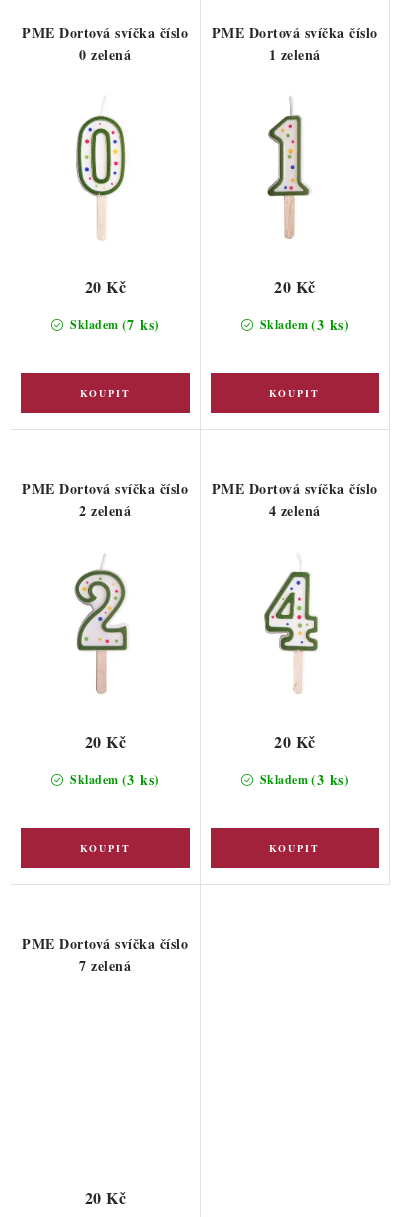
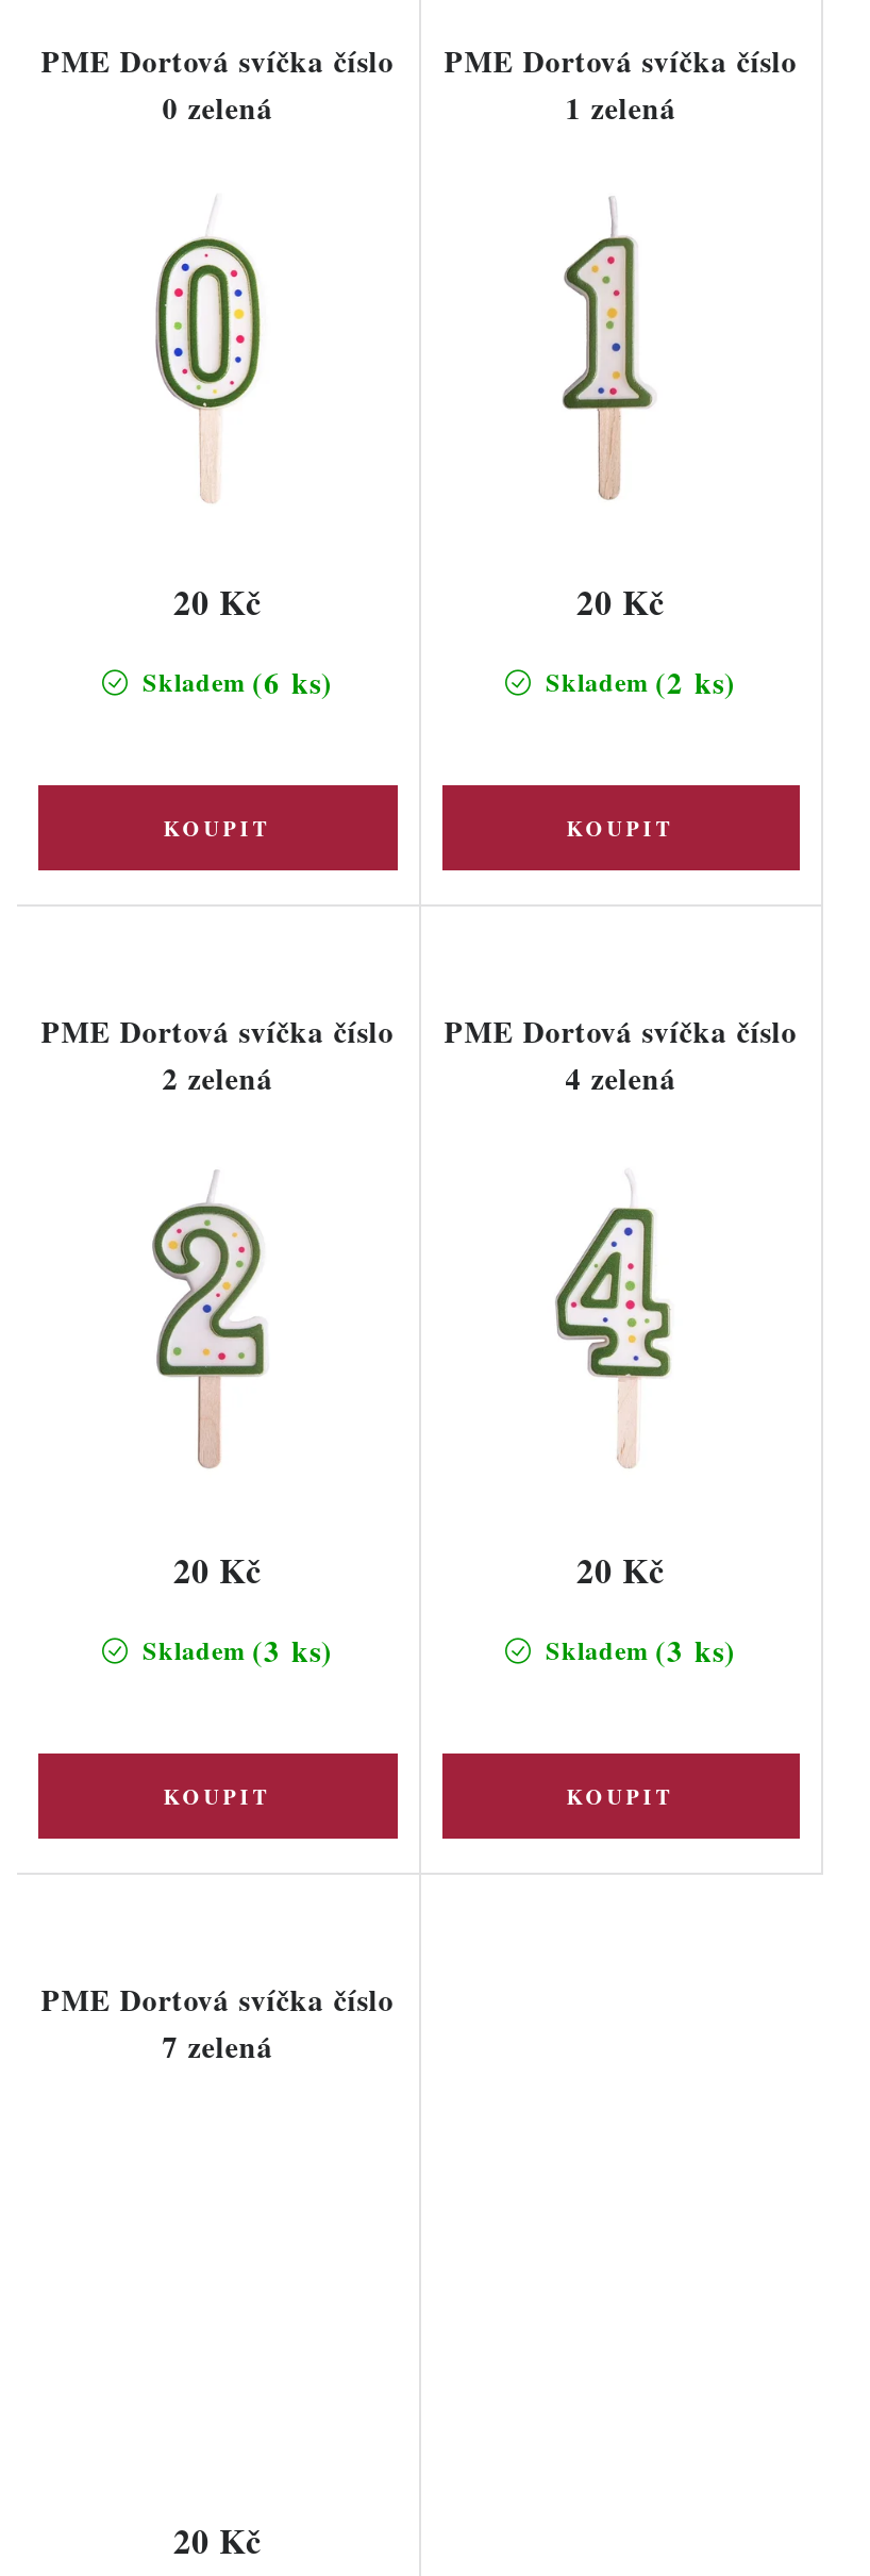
- Skladem (7 ks)
+ Skladem (6 ks)

- Skladem (3 ks)
+ Skladem (2 ks)
